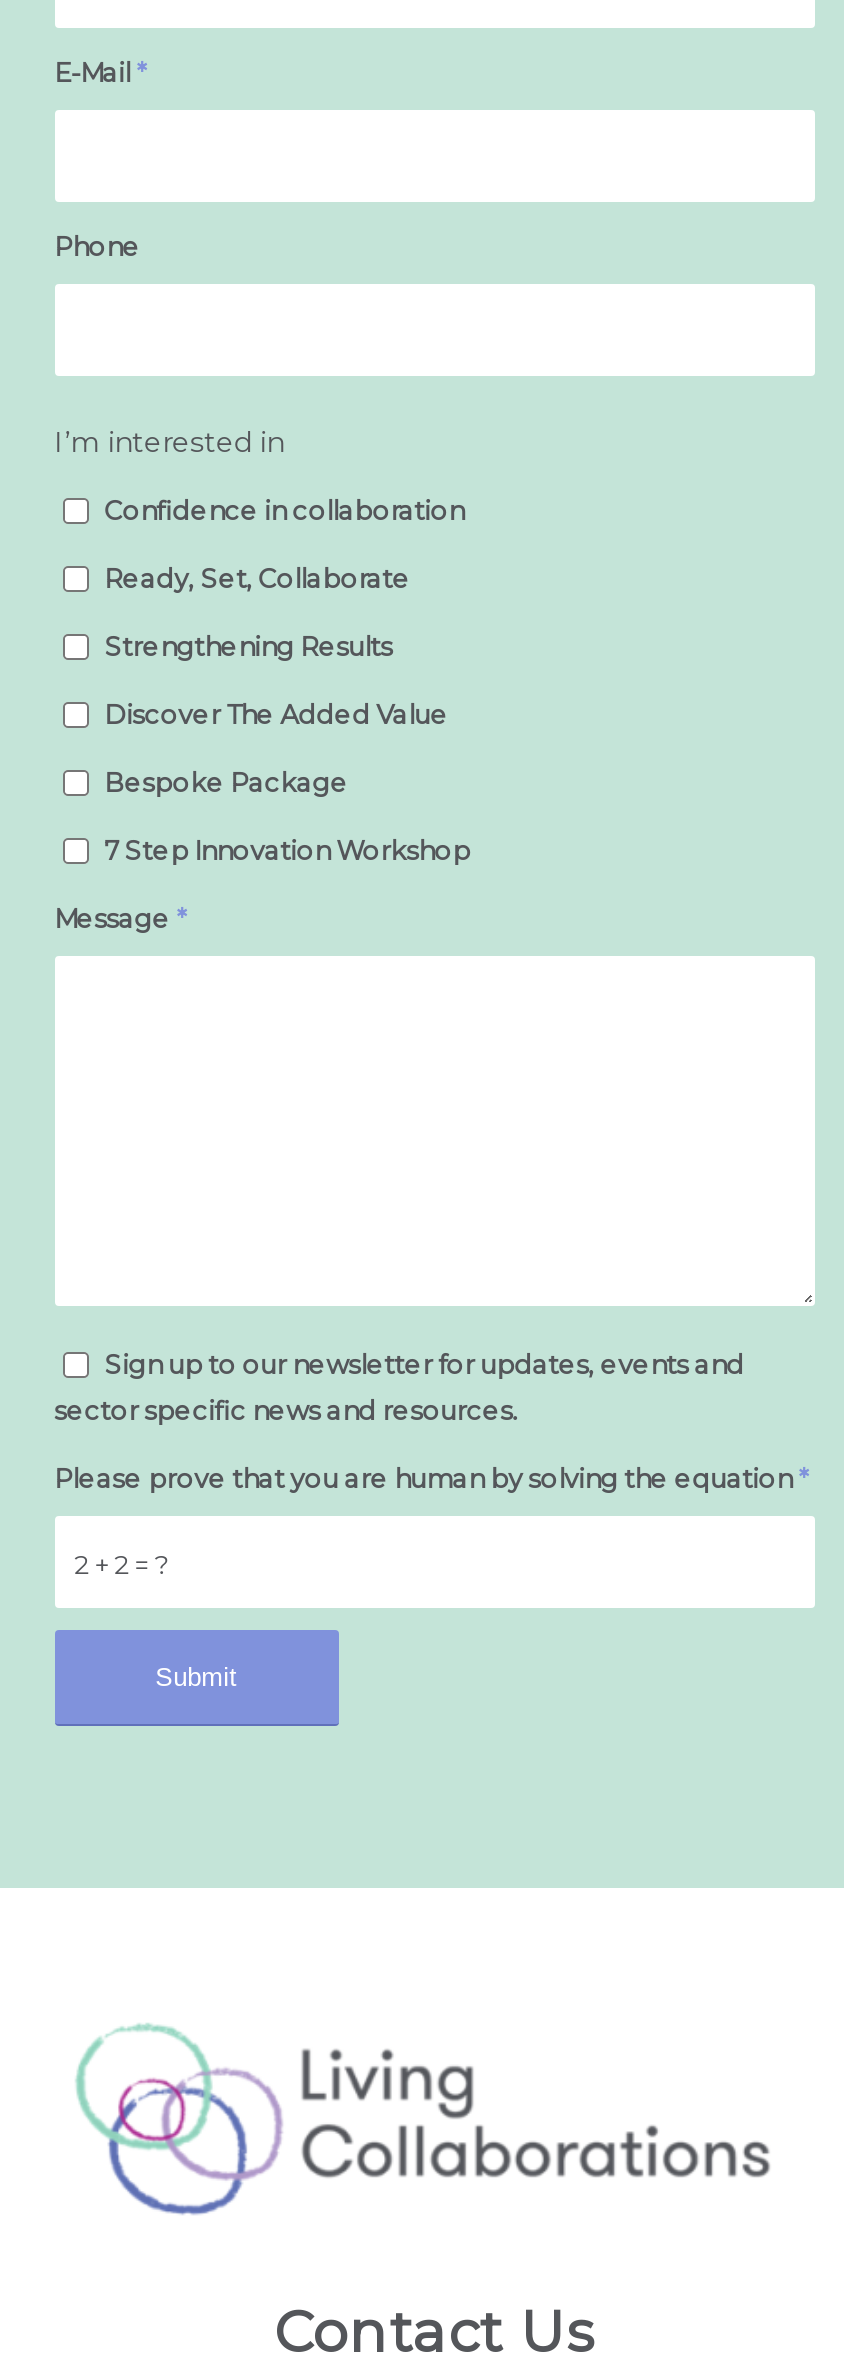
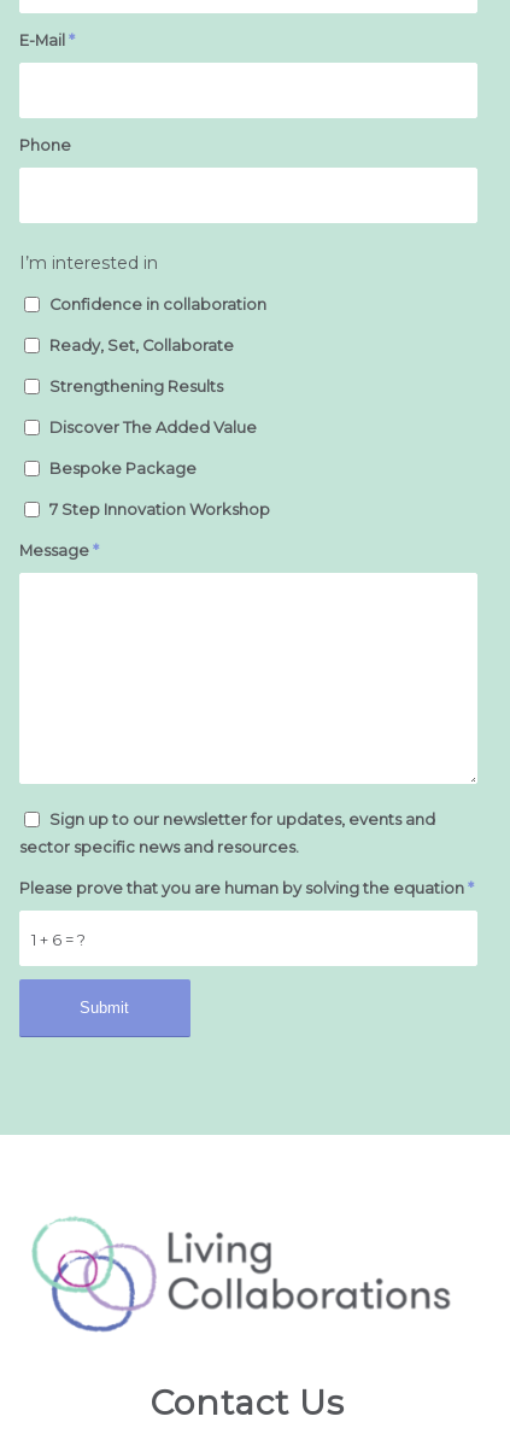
- 2 + 2 = ?
+ 1 + 6 = ?
